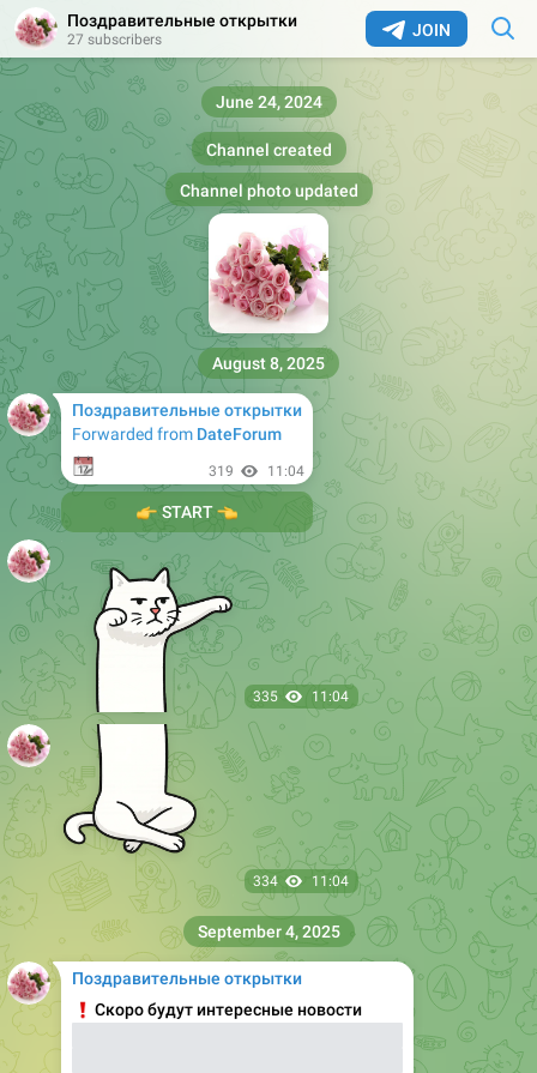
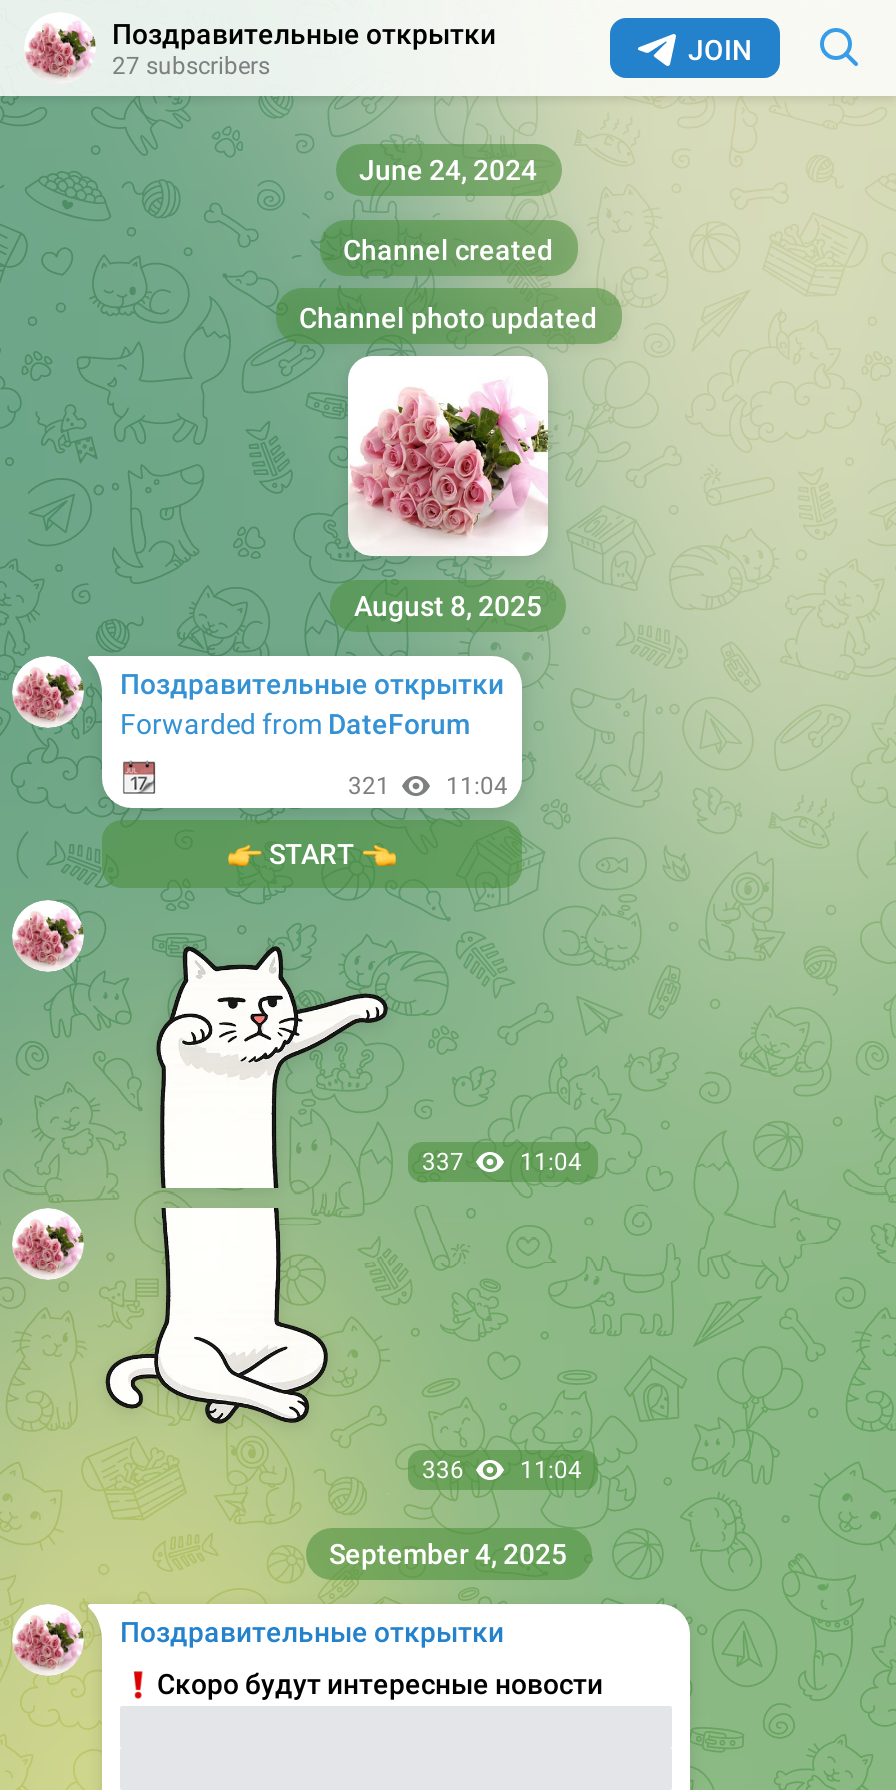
- 319 11:04
+ 321 11:04

- 335 11:04
+ 337 11:04

- 334 11:04
+ 336 11:04
